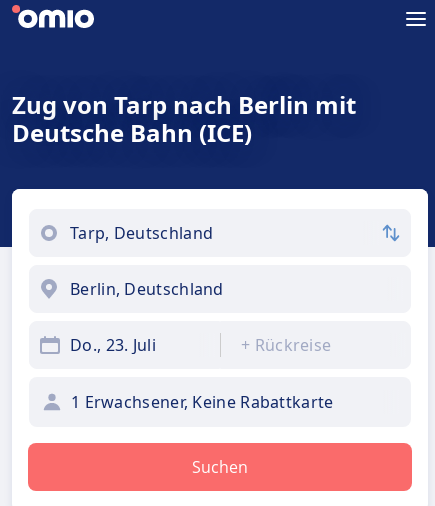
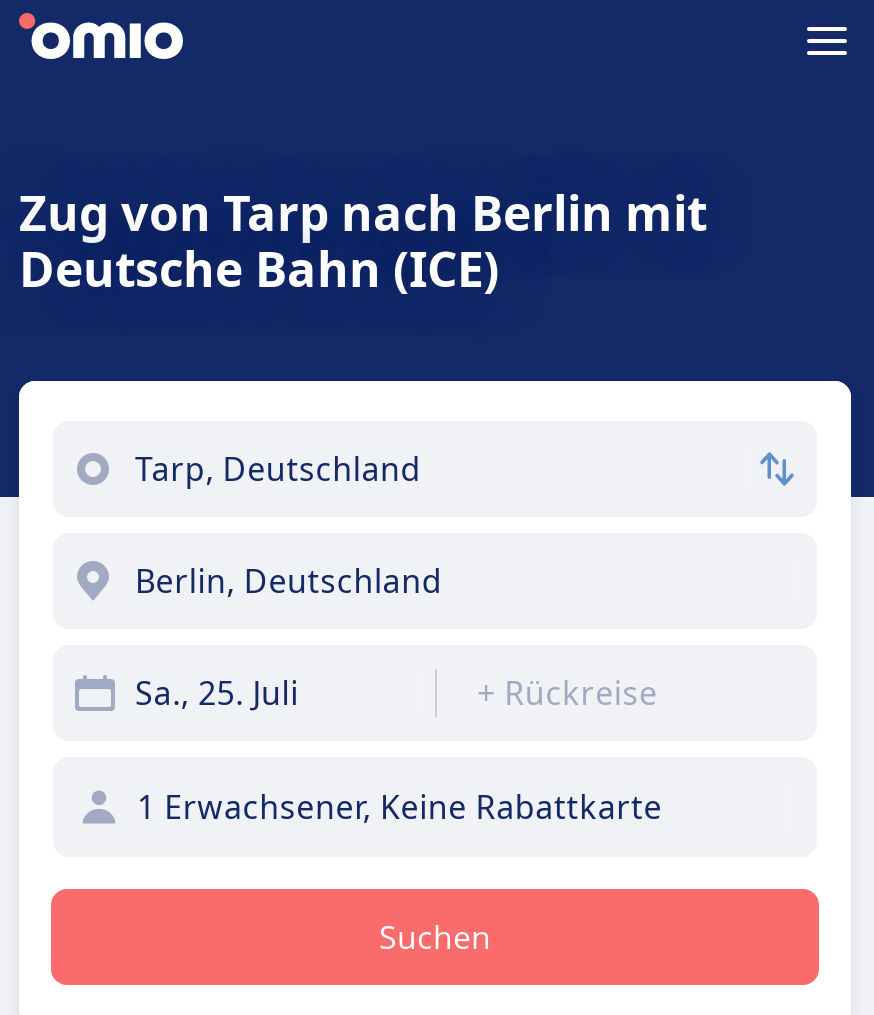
- Do., 23. Juli
+ Sa., 25. Juli
